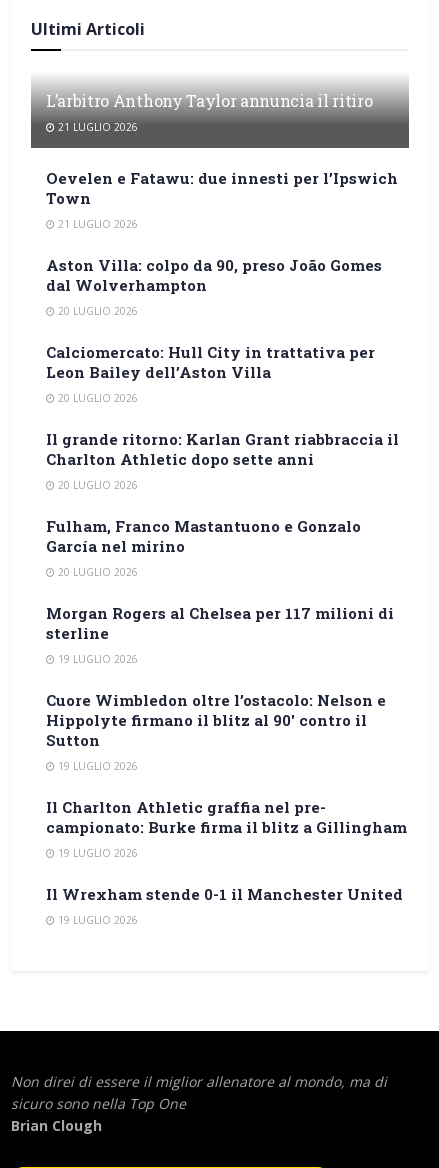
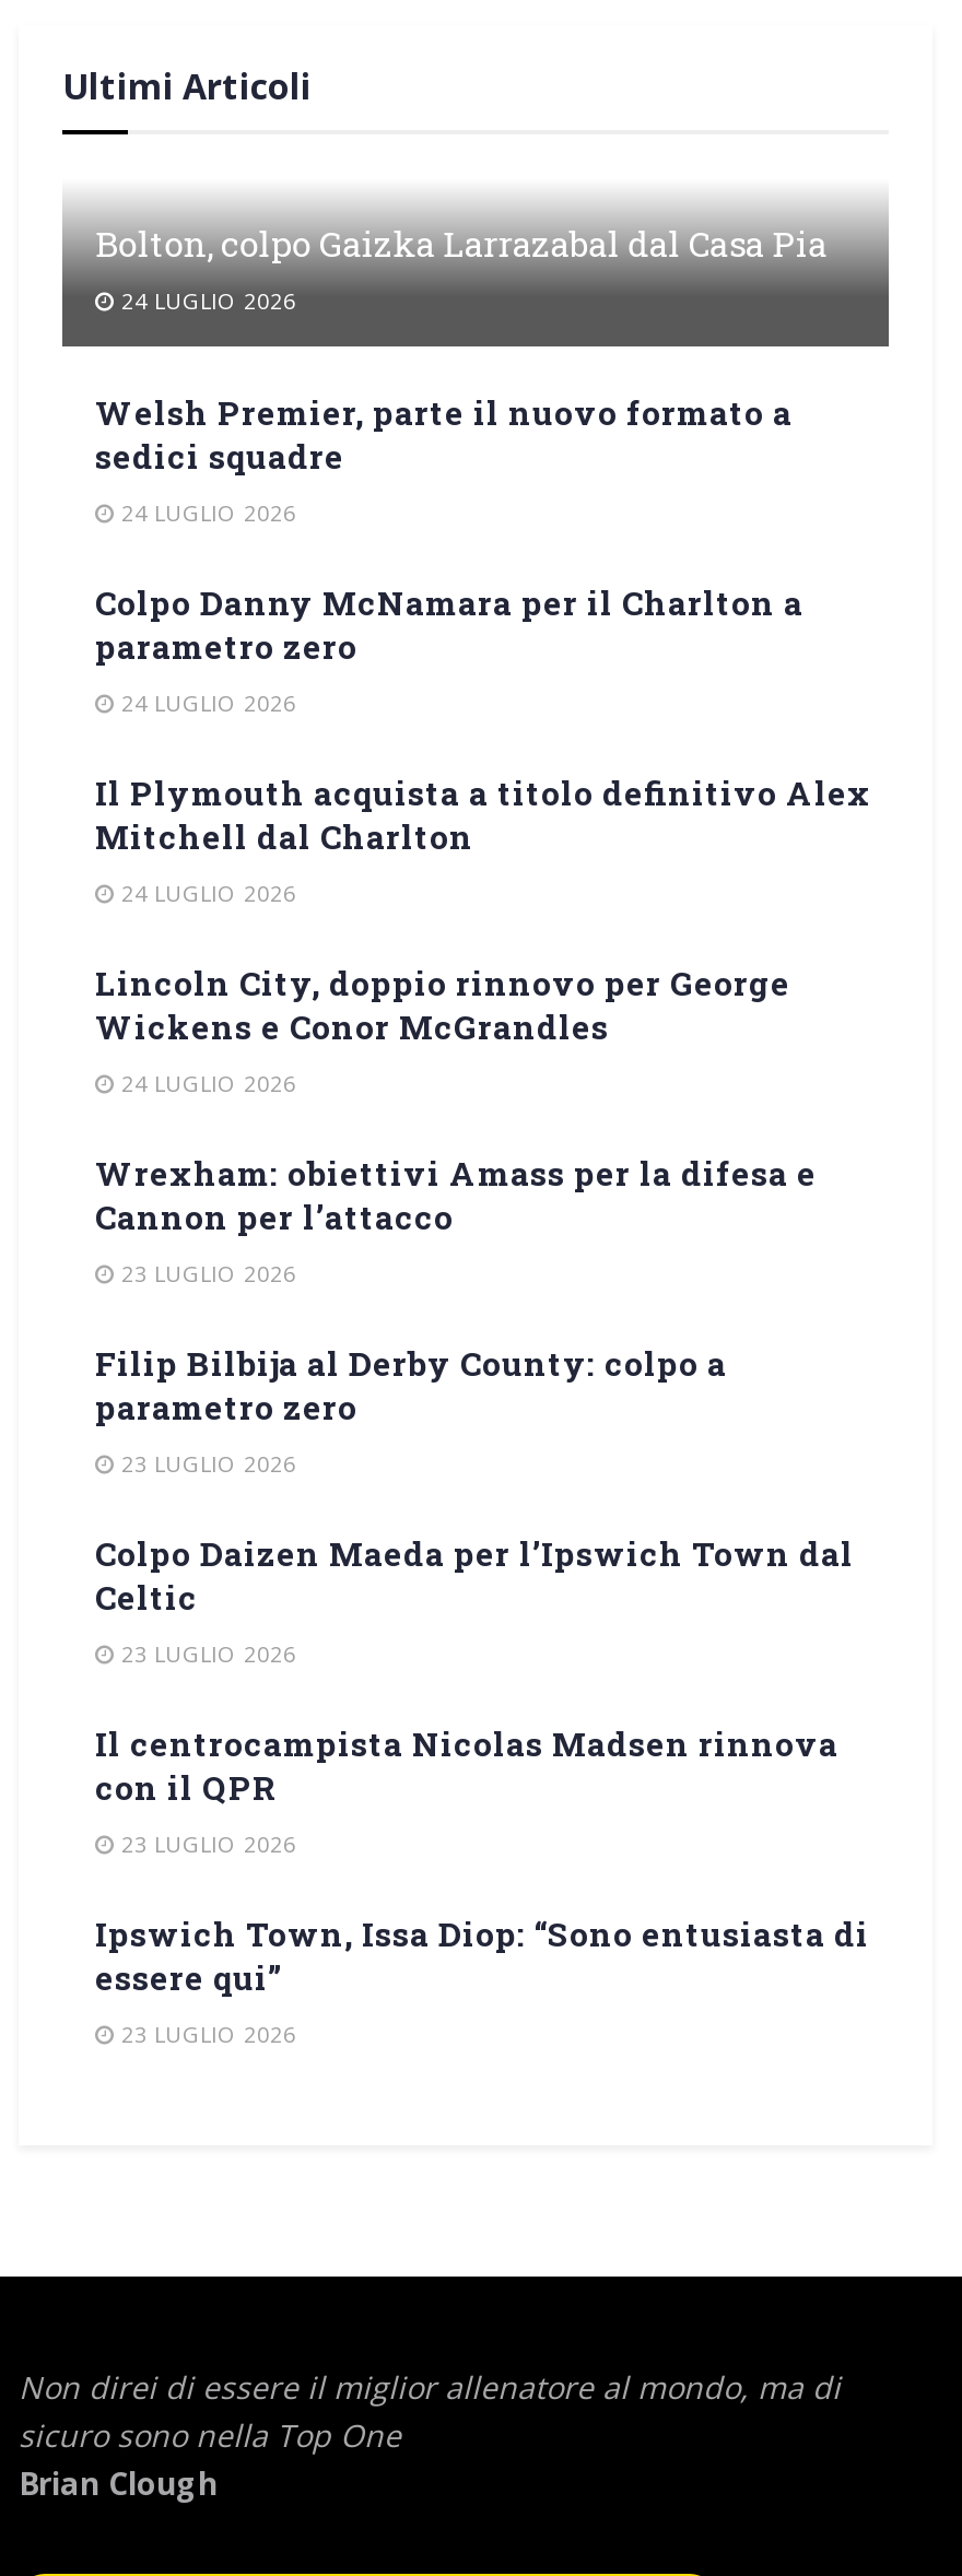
- L’arbitro Anthony Taylor annuncia il ritiro
- 21 LUGLIO 2026
+ Bolton, colpo Gaizka Larrazabal dal Casa Pia
+ 24 LUGLIO 2026

- Oevelen e Fatawu: due innesti per l’Ipswich
- Town
- 21 LUGLIO 2026
+ Welsh Premier, parte il nuovo formato a
+ sedici squadre
+ 24 LUGLIO 2026

- Aston Villa: colpo da 90, preso João Gomes
- dal Wolverhampton
- 20 LUGLIO 2026
+ Colpo Danny McNamara per il Charlton a
+ parametro zero
+ 24 LUGLIO 2026

- Calciomercato: Hull City in trattativa per
- Leon Bailey dell’Aston Villa
- 20 LUGLIO 2026
+ Il Plymouth acquista a titolo definitivo Alex
+ Mitchell dal Charlton
+ 24 LUGLIO 2026

- Il grande ritorno: Karlan Grant riabbraccia il
- Charlton Athletic dopo sette anni
- 20 LUGLIO 2026
+ Lincoln City, doppio rinnovo per George
+ Wickens e Conor McGrandles
+ 24 LUGLIO 2026

- Fulham, Franco Mastantuono e Gonzalo
- García nel mirino
- 20 LUGLIO 2026
+ Wrexham: obiettivi Amass per la difesa e
+ Cannon per l’attacco
+ 23 LUGLIO 2026

- Morgan Rogers al Chelsea per 117 milioni di
- sterline
- 19 LUGLIO 2026
+ Filip Bilbija al Derby County: colpo a
+ parametro zero
+ 23 LUGLIO 2026

- Cuore Wimbledon oltre l’ostacolo: Nelson e
- Hippolyte firmano il blitz al 90′ contro il
- Sutton
- 19 LUGLIO 2026
+ Colpo Daizen Maeda per l’Ipswich Town dal
+ Celtic
+ 23 LUGLIO 2026

- Il Charlton Athletic graffia nel pre-
- campionato: Burke firma il blitz a Gillingham
- 19 LUGLIO 2026
+ Il centrocampista Nicolas Madsen rinnova
+ con il QPR
+ 23 LUGLIO 2026

- Il Wrexham stende 0-1 il Manchester United
- 19 LUGLIO 2026
+ Ipswich Town, Issa Diop: “Sono entusiasta di
+ essere qui”
+ 23 LUGLIO 2026
